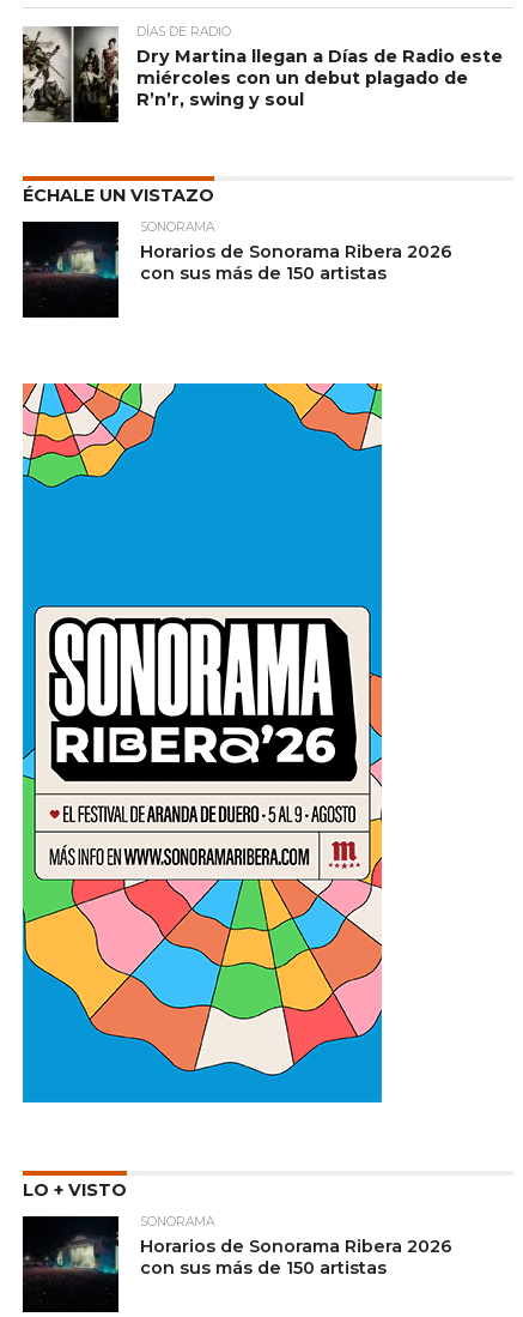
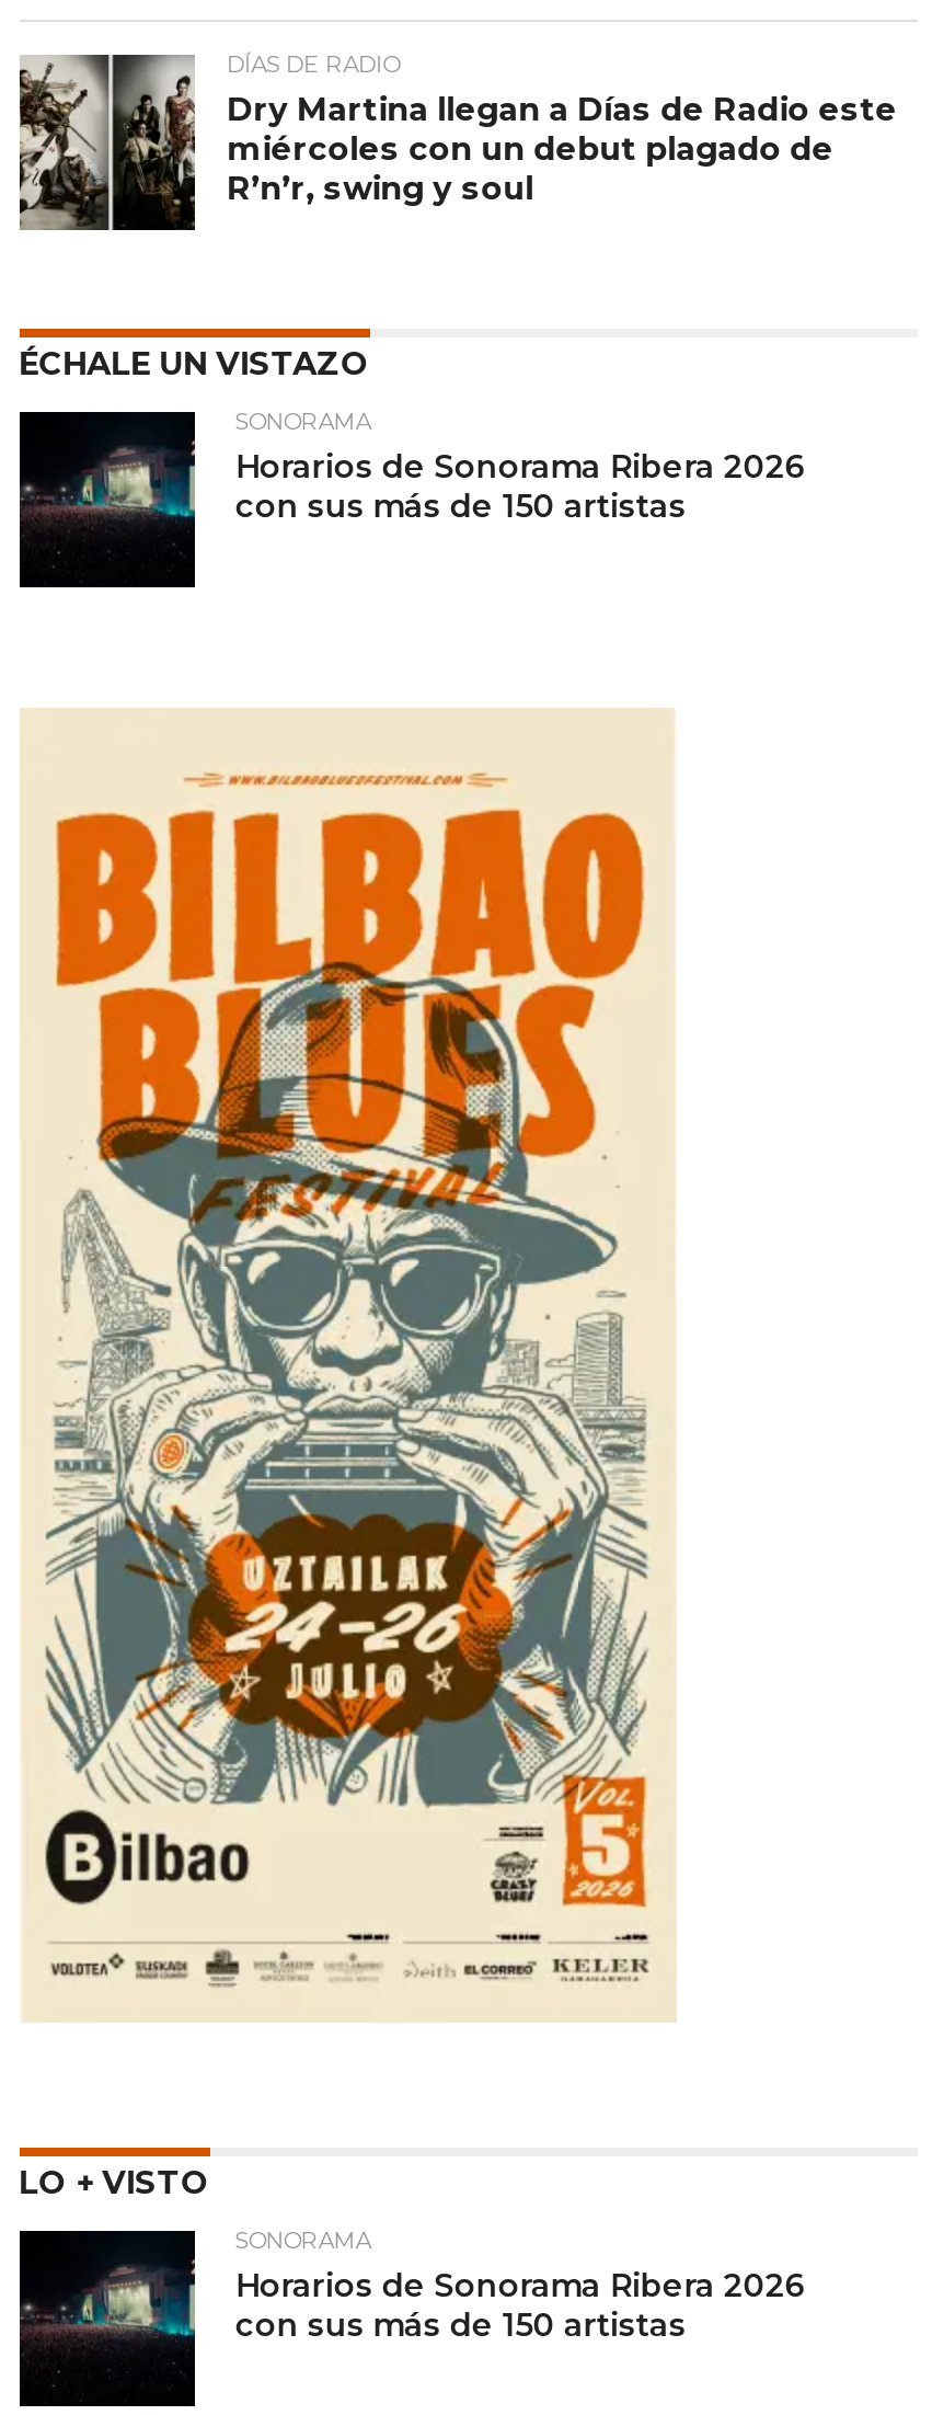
- [image]
+ [image]
